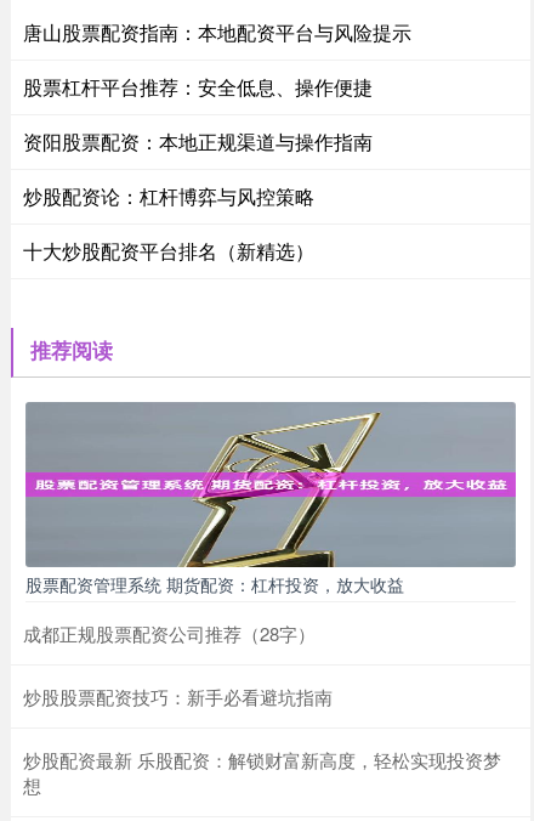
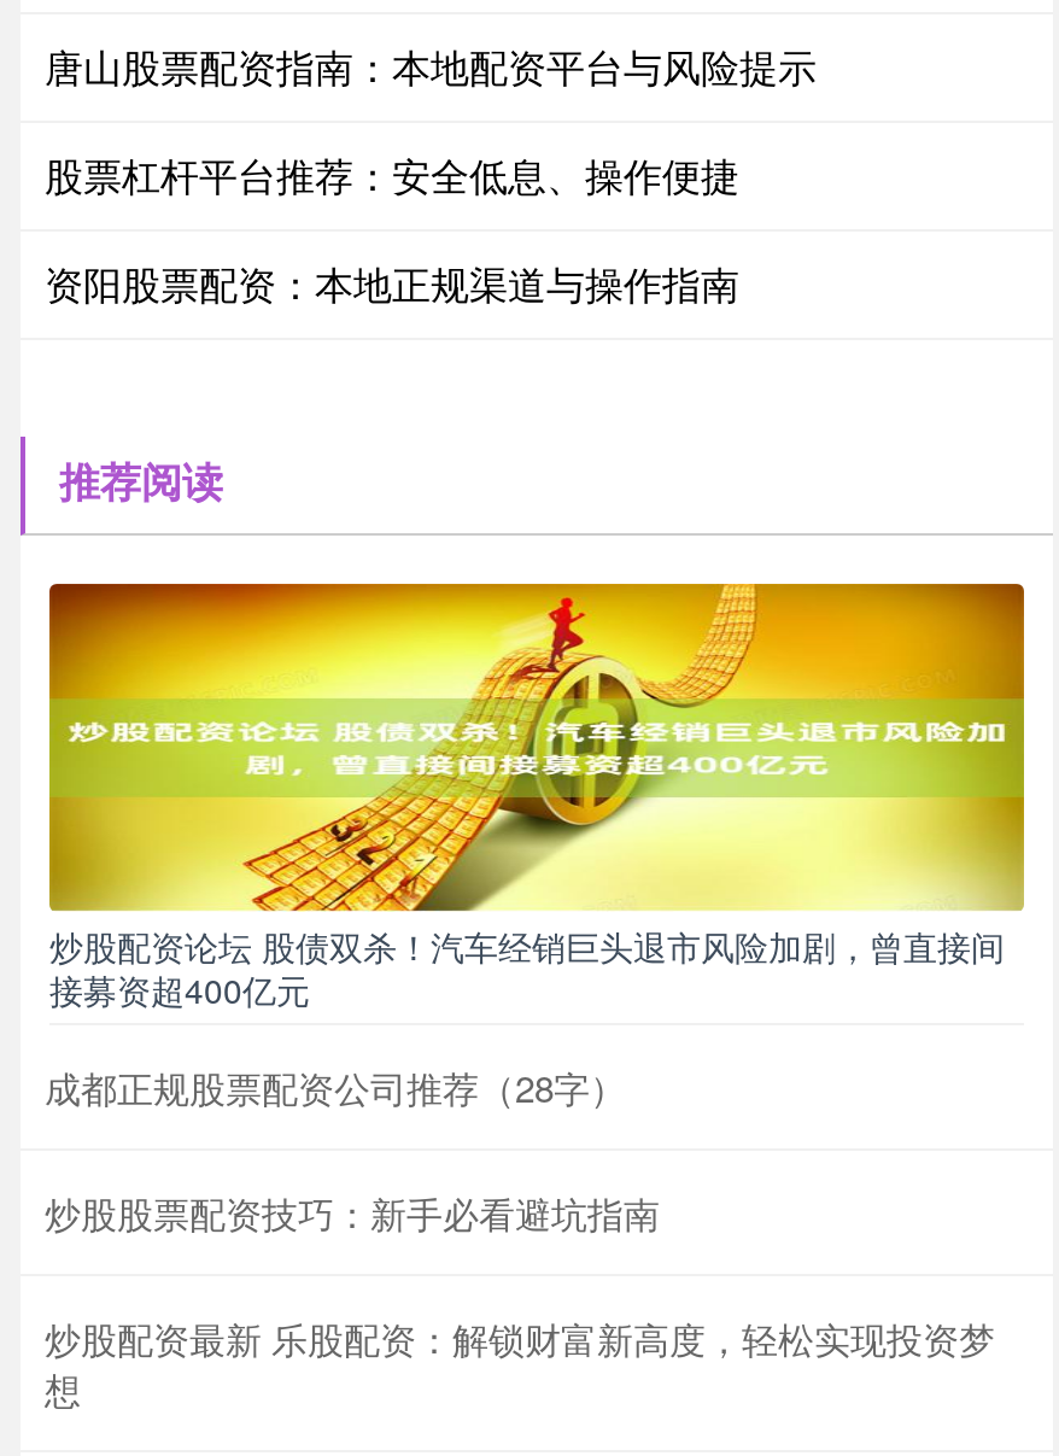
- 炒股配资论：杠杆博弈与风控策略
- 十大炒股配资平台排名（新精选）

moved up: 推荐阅读

- [image]
- 股票配资管理系统 期货配资：杠杆投资，放大收益
+ [image]
+ 炒股配资论坛 股债双杀！汽车经销巨头退市风险加剧，曾直接间
+ 接募资超400亿元
